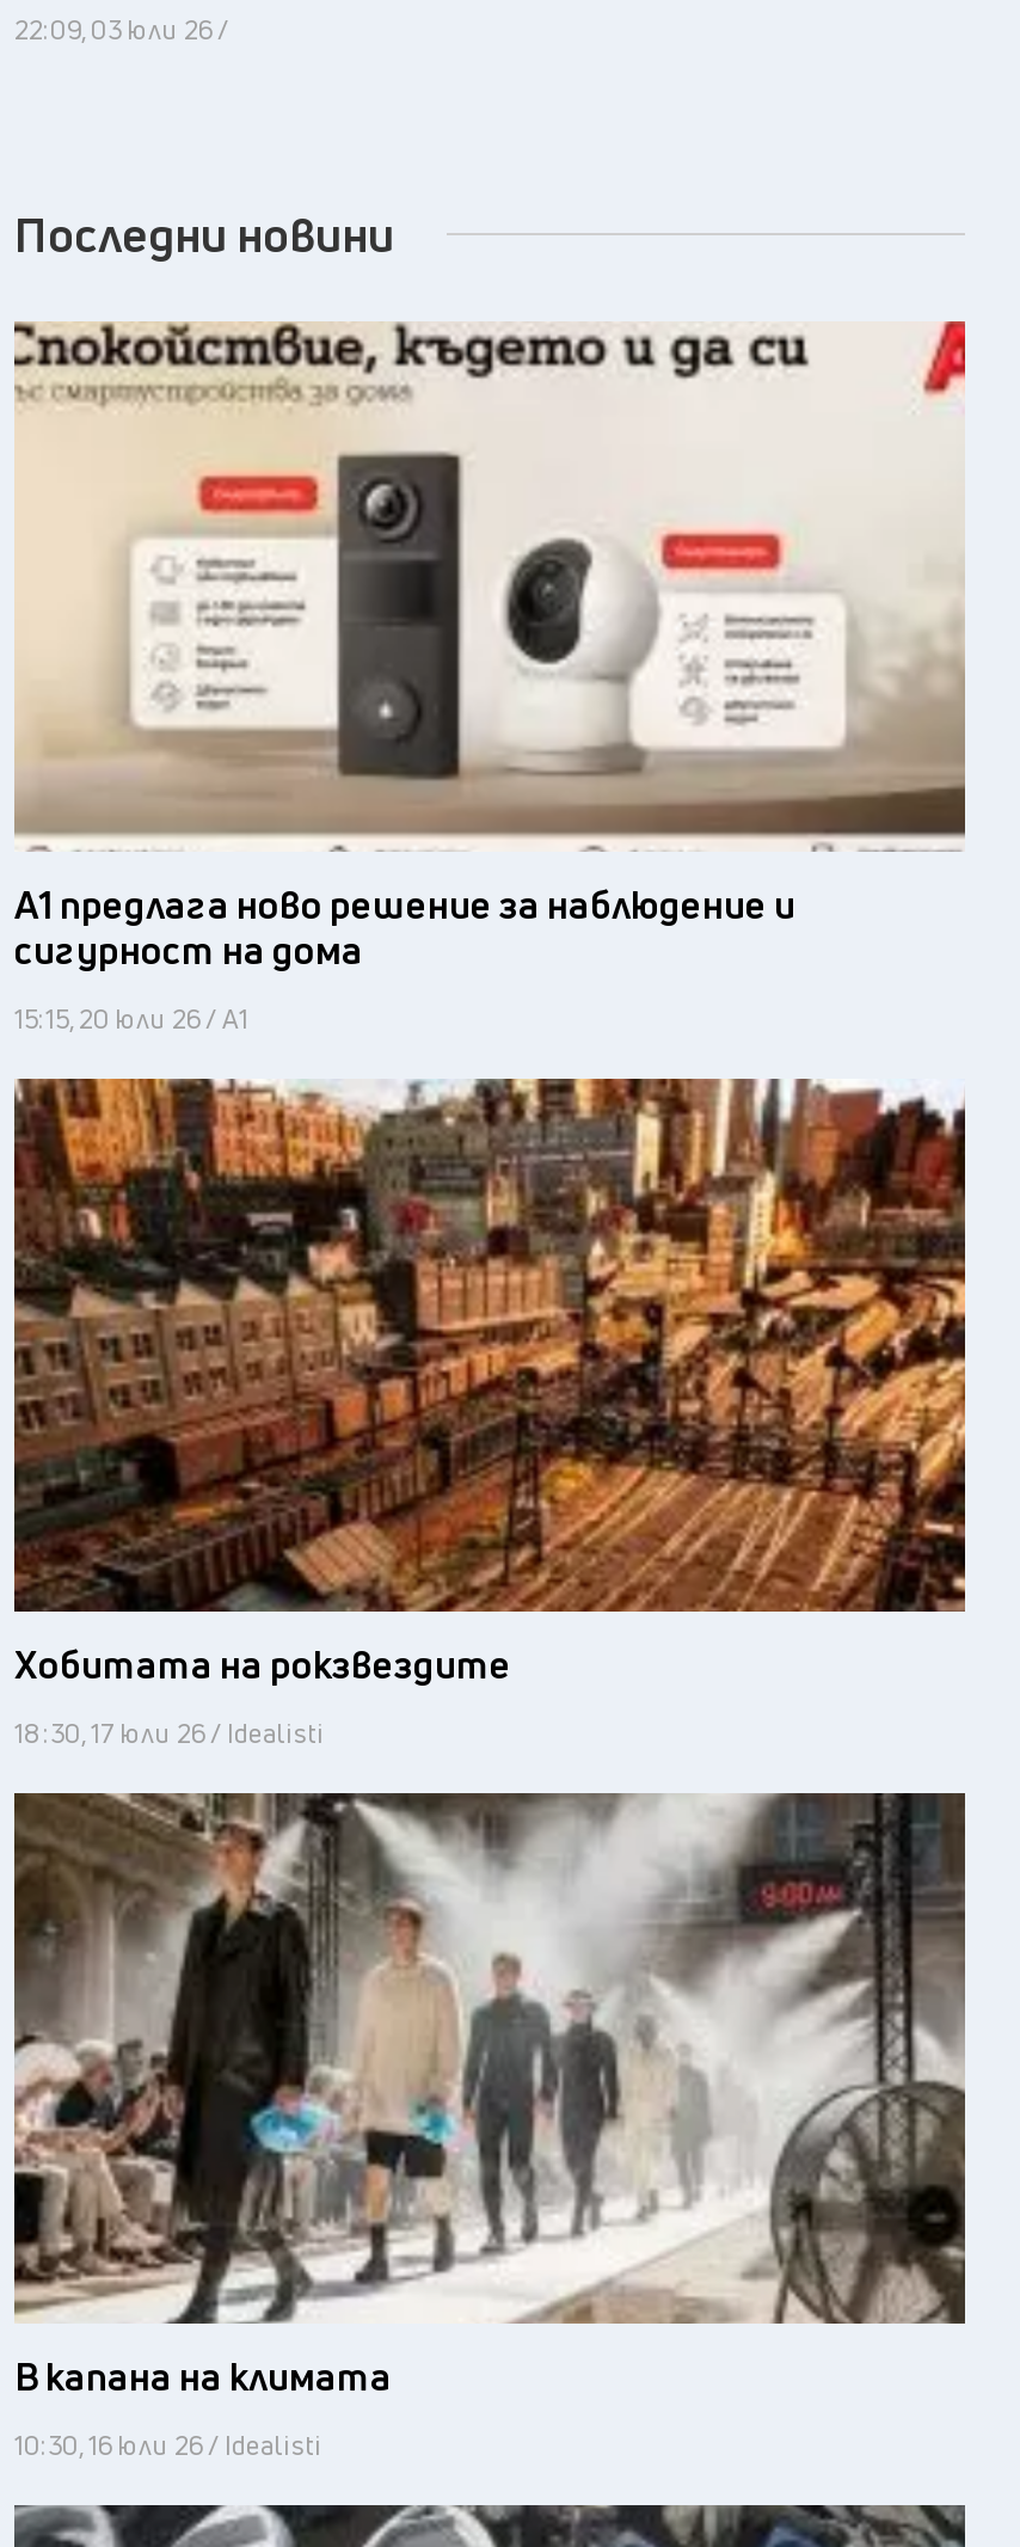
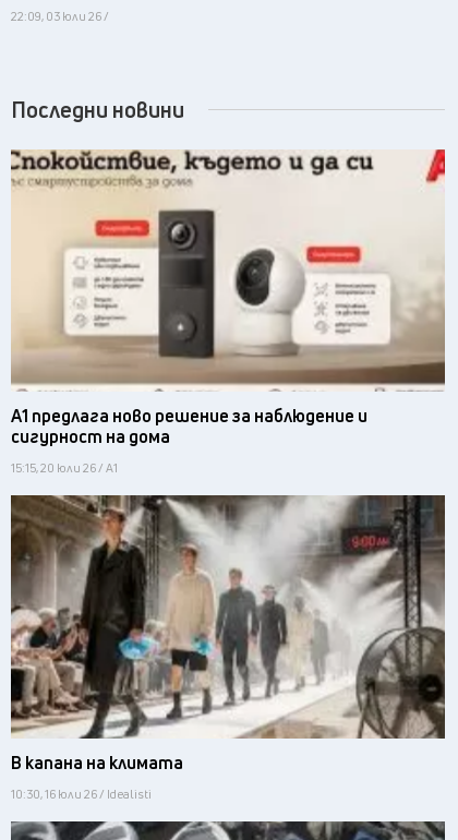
- [image]
- Хобитата на рокзвездите
- 18:30, 17 юли 26 / Idealisti
